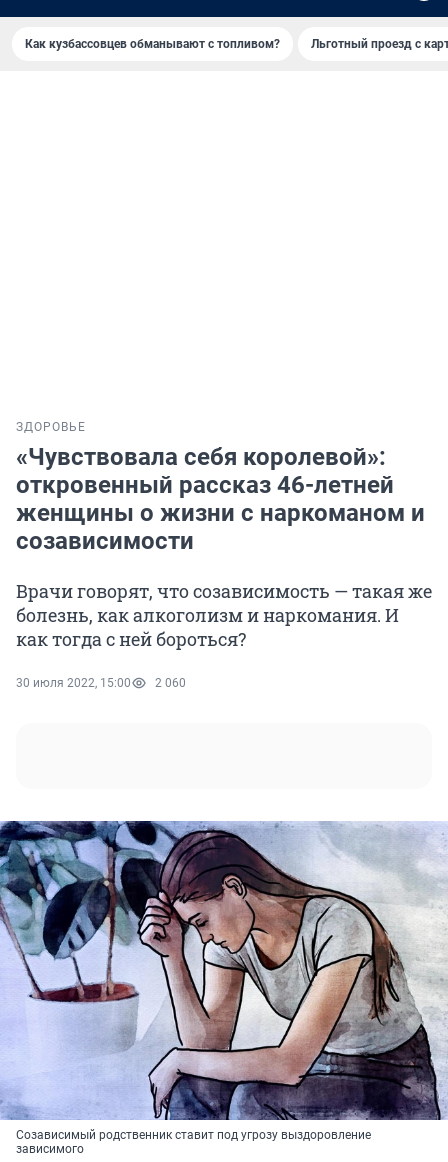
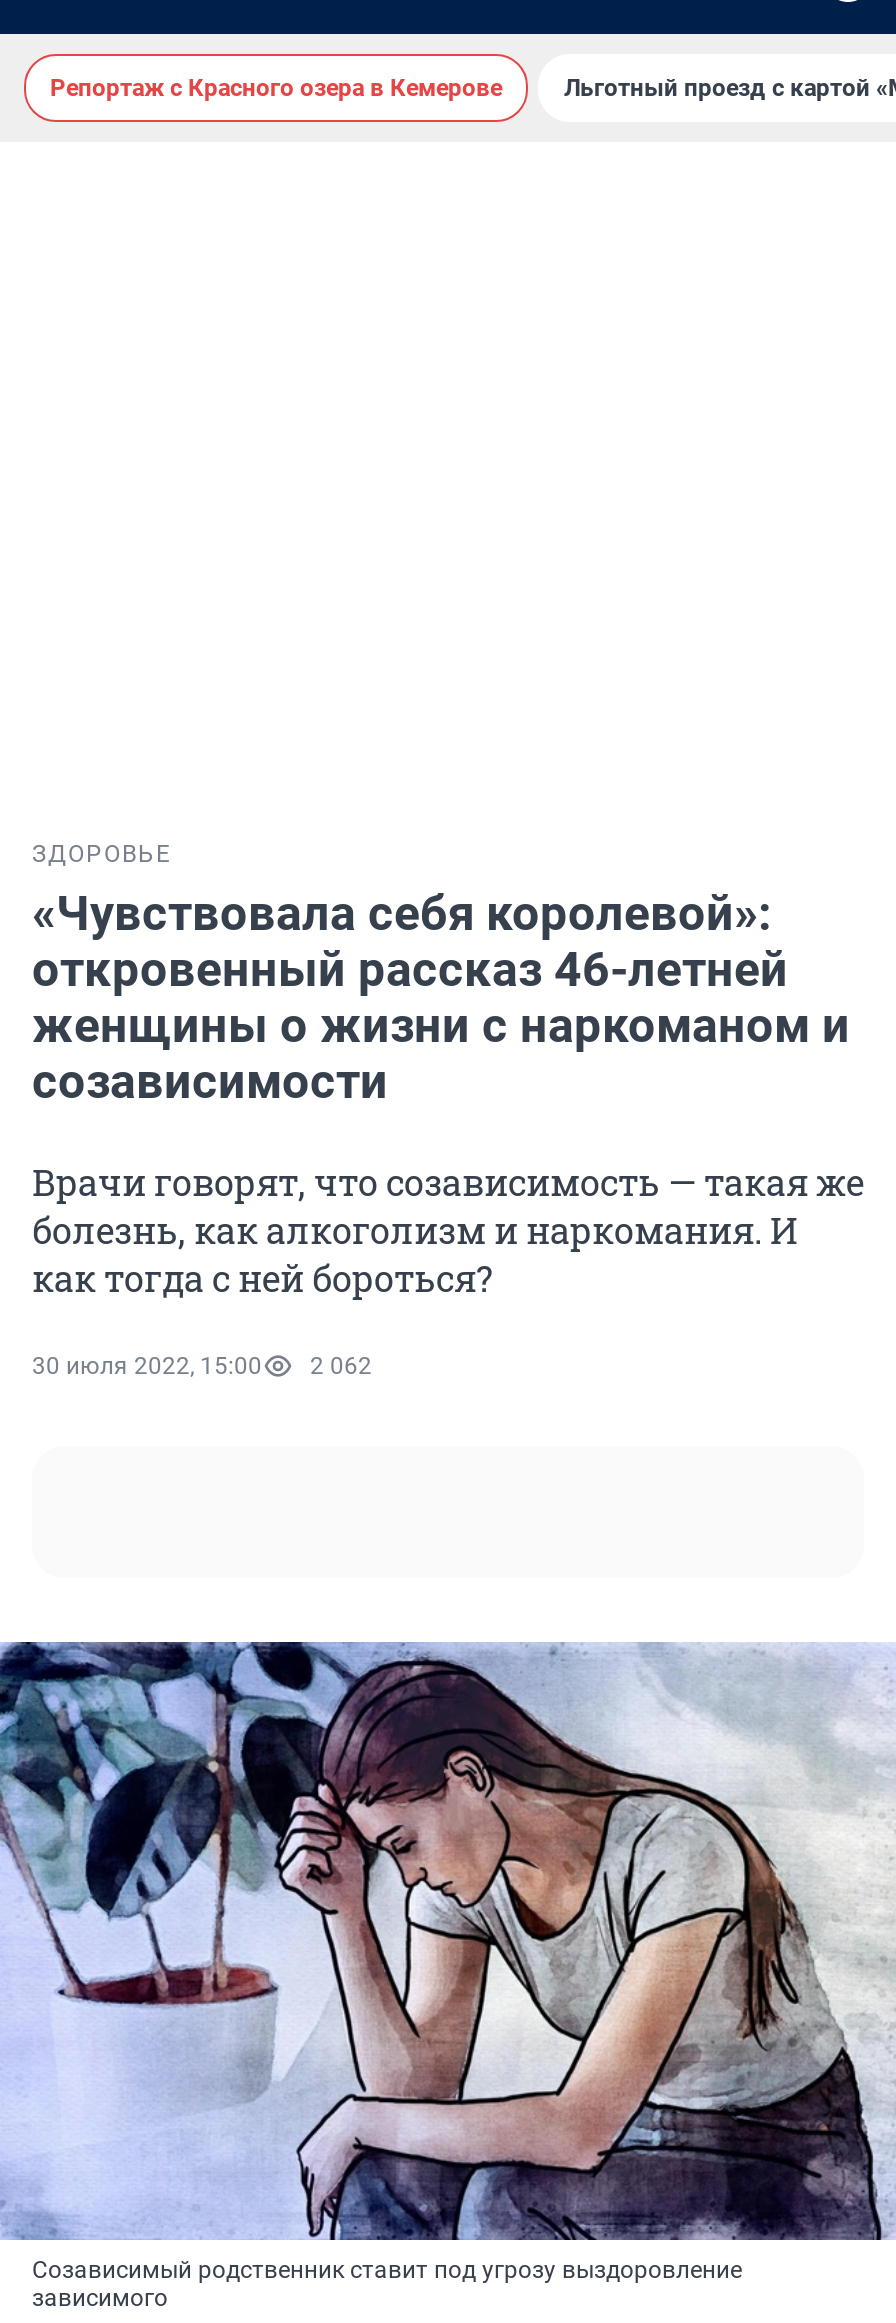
- Как кузбассовцев обманывают с топливом?
+ Репортаж с Красного озера в Кемерове

- 30 июля 2022, 15:00 2 060
+ 30 июля 2022, 15:00 2 062
